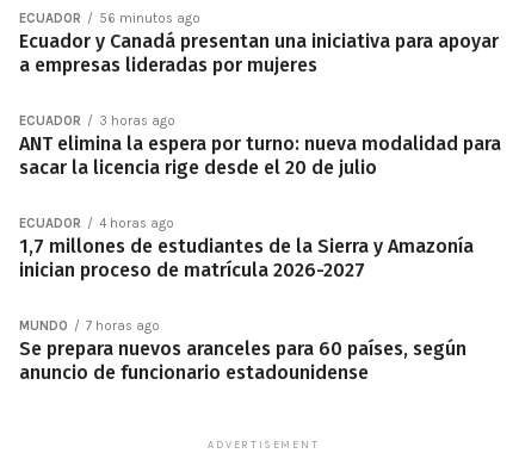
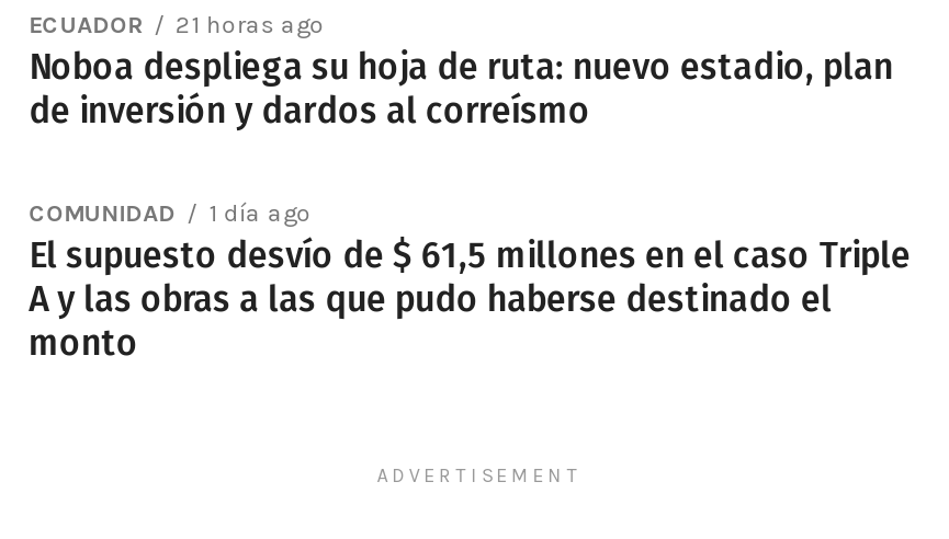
- 56 minutos ago
- Ecuador y Canadá presentan una iniciativa para apoyar
- a empresas lideradas por mujeres
- ECUADOR
- 3 horas ago
- ANT elimina la espera por turno: nueva modalidad para
- sacar la licencia rige desde el 20 de julio
- ECUADOR
- 4 horas ago
- 1,7 millones de estudiantes de la Sierra y Amazonía
- inician proceso de matrícula 2026-2027
- MUNDO
- 7 horas ago
- Se prepara nuevos aranceles para 60 países, según
- anuncio de funcionario estadounidense
+ 21 horas ago
+ Noboa despliega su hoja de ruta: nuevo estadio, plan
+ de inversión y dardos al correísmo
+ COMUNIDAD
+ 1 día ago
+ El supuesto desvío de $ 61,5 millones en el caso Triple
+ A y las obras a las que pudo haberse destinado el
+ monto
